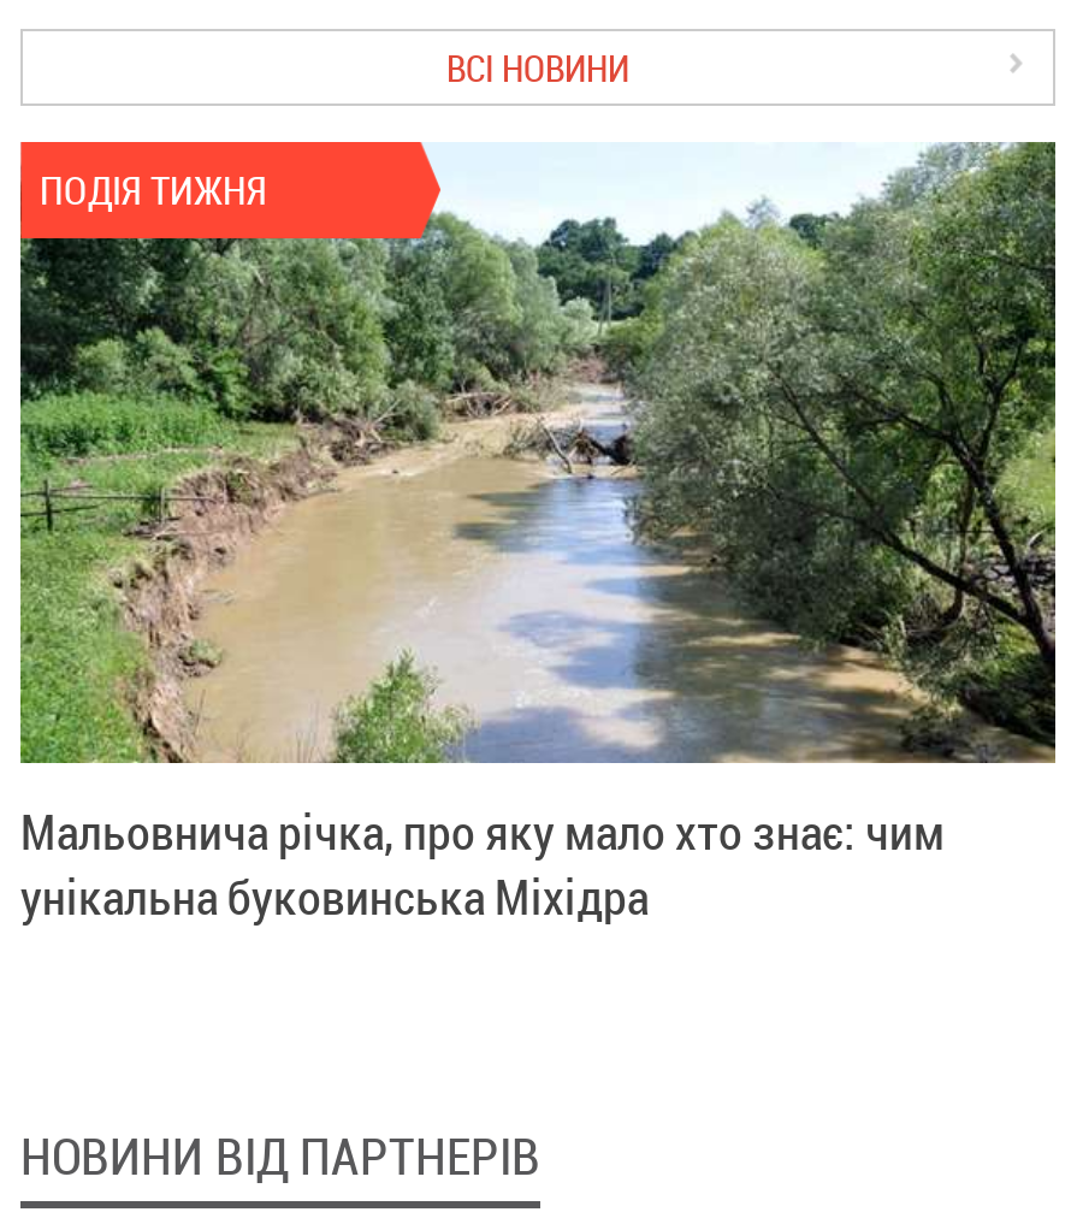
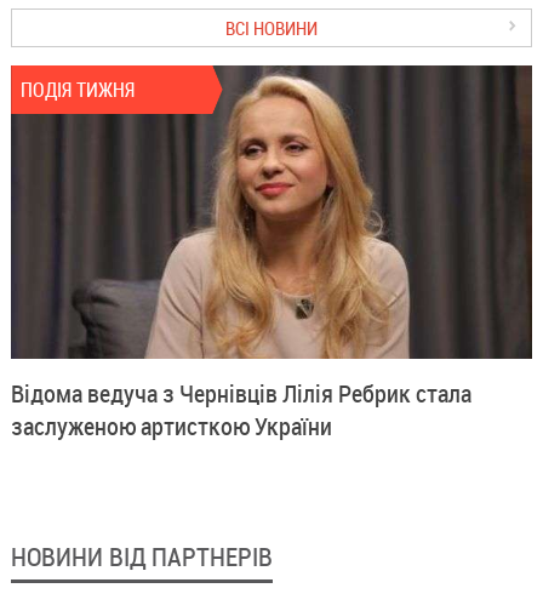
- [image]
- Мальовнича річка, про яку мало хто знає: чим
- унікальна буковинська Міхідра
+ [image]
+ Відома ведуча з Чернівців Лілія Ребрик стала
+ заслуженою артисткою України
